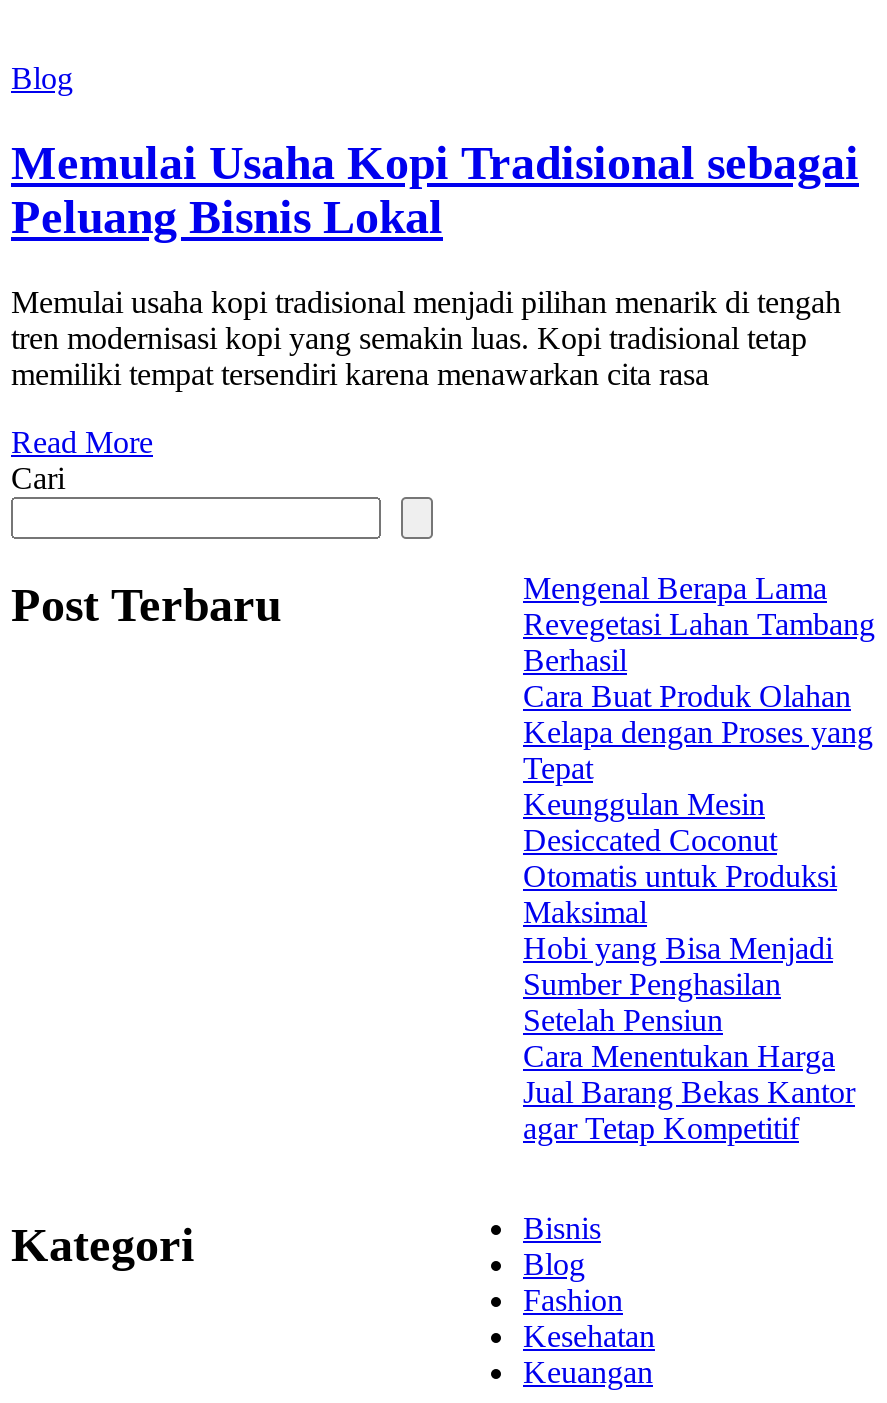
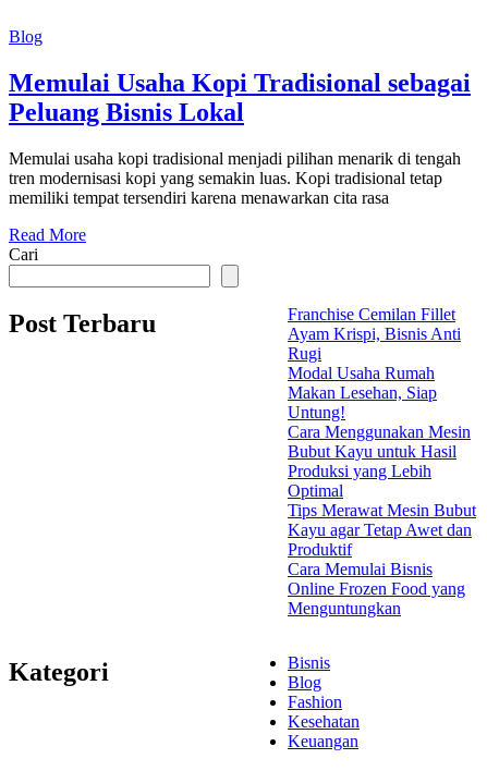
- Mengenal Berapa Lama
- Revegetasi Lahan Tambang
- Berhasil
- Cara Buat Produk Olahan
- Kelapa dengan Proses yang
- Tepat
- Keunggulan Mesin
- Desiccated Coconut
- Otomatis untuk Produksi
- Maksimal
- Hobi yang Bisa Menjadi
- Sumber Penghasilan
- Setelah Pensiun
- Cara Menentukan Harga
- Jual Barang Bekas Kantor
- agar Tetap Kompetitif
+ Franchise Cemilan Fillet
+ Ayam Krispi, Bisnis Anti
+ Rugi
+ Modal Usaha Rumah
+ Makan Lesehan, Siap
+ Untung!
+ Cara Menggunakan Mesin
+ Bubut Kayu untuk Hasil
+ Produksi yang Lebih
+ Optimal
+ Tips Merawat Mesin Bubut
+ Kayu agar Tetap Awet dan
+ Produktif
+ Cara Memulai Bisnis
+ Online Frozen Food yang
+ Menguntungkan
